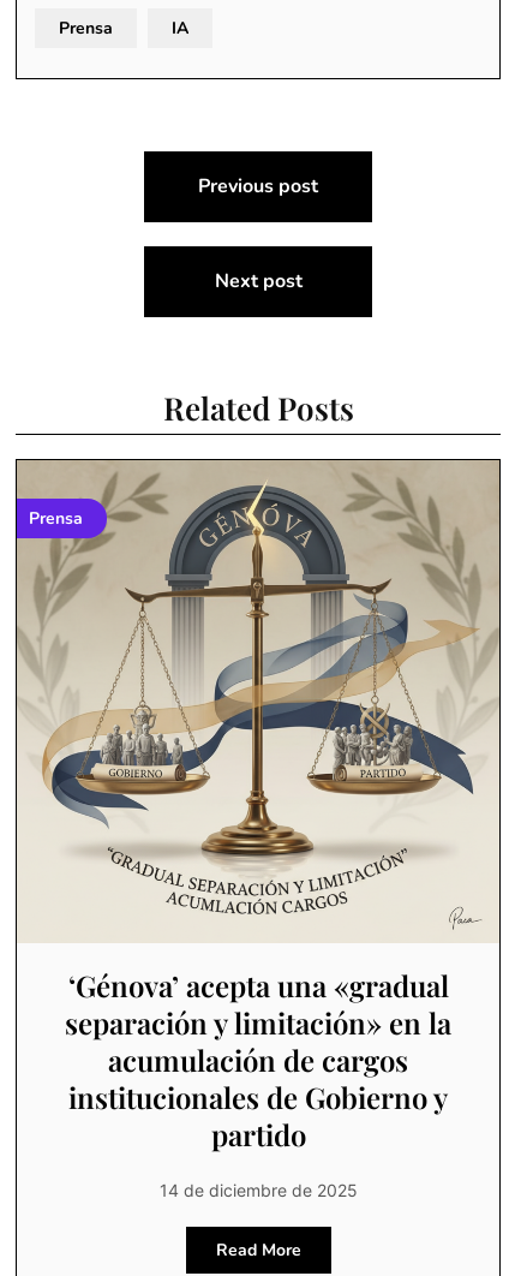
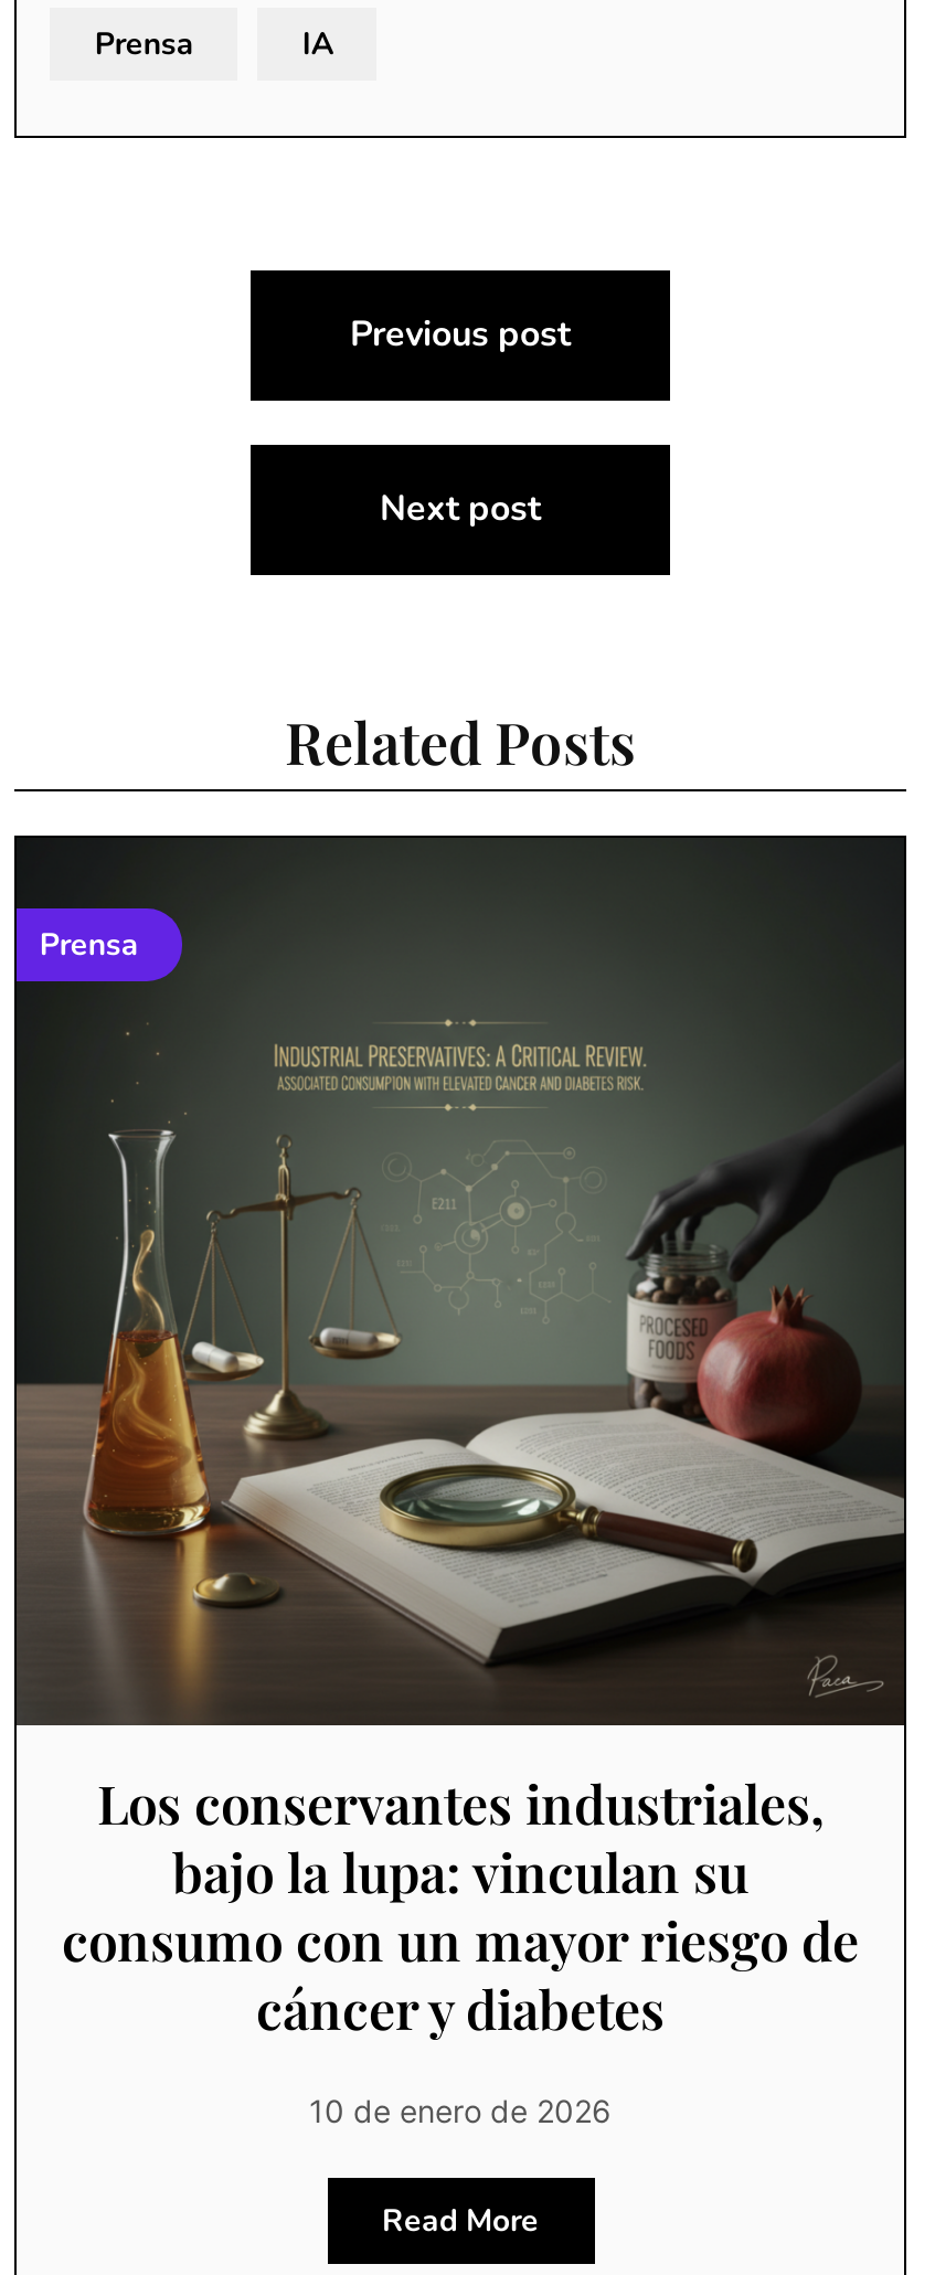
- [image]
- ‘Génova’ acepta una «gradual
- separación y limitación» en la
- acumulación de cargos
- institucionales de Gobierno y
- partido
+ [image]
+ Los conservantes industriales,
+ bajo la lupa: vinculan su
+ consumo con un mayor riesgo de
+ cáncer y diabetes

- 14 de diciembre de 2025
+ 10 de enero de 2026
